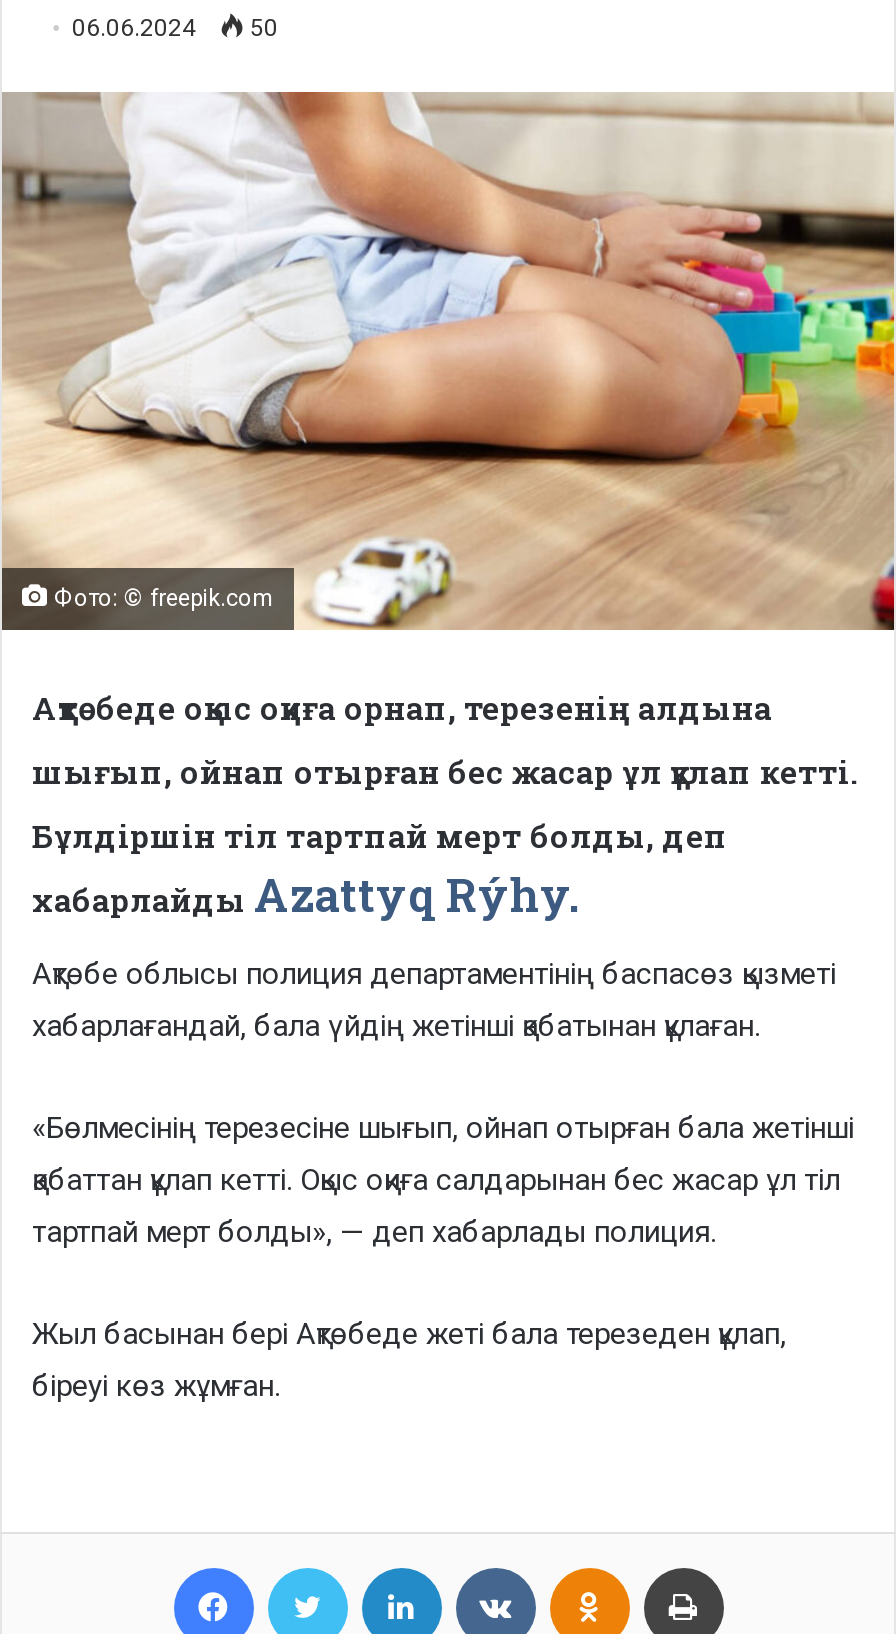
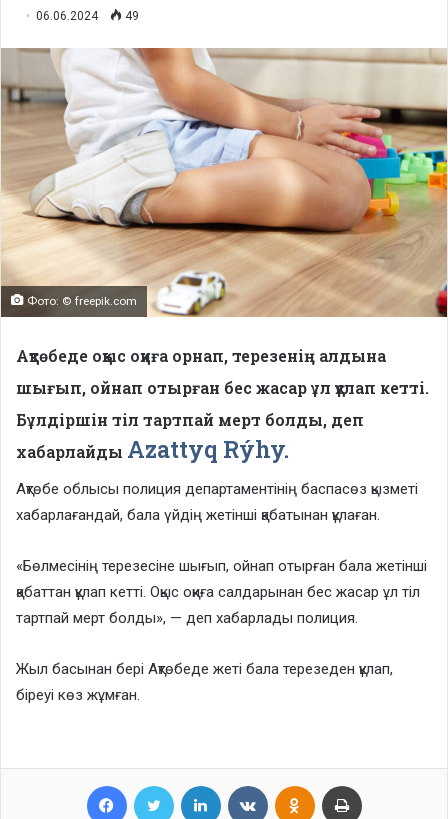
- 06.06.2024 50
+ 06.06.2024 49
